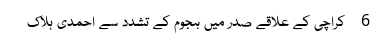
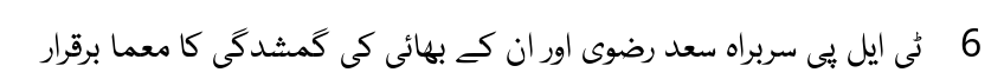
- کراچی کے علاقے صدر میں ہجوم کے تشدد سے احمدی ہلاک
+ ٹی ایل پی سربراہ سعد رضوی اور ان کے بھائی کی گمشدگی کا معما برقرار
